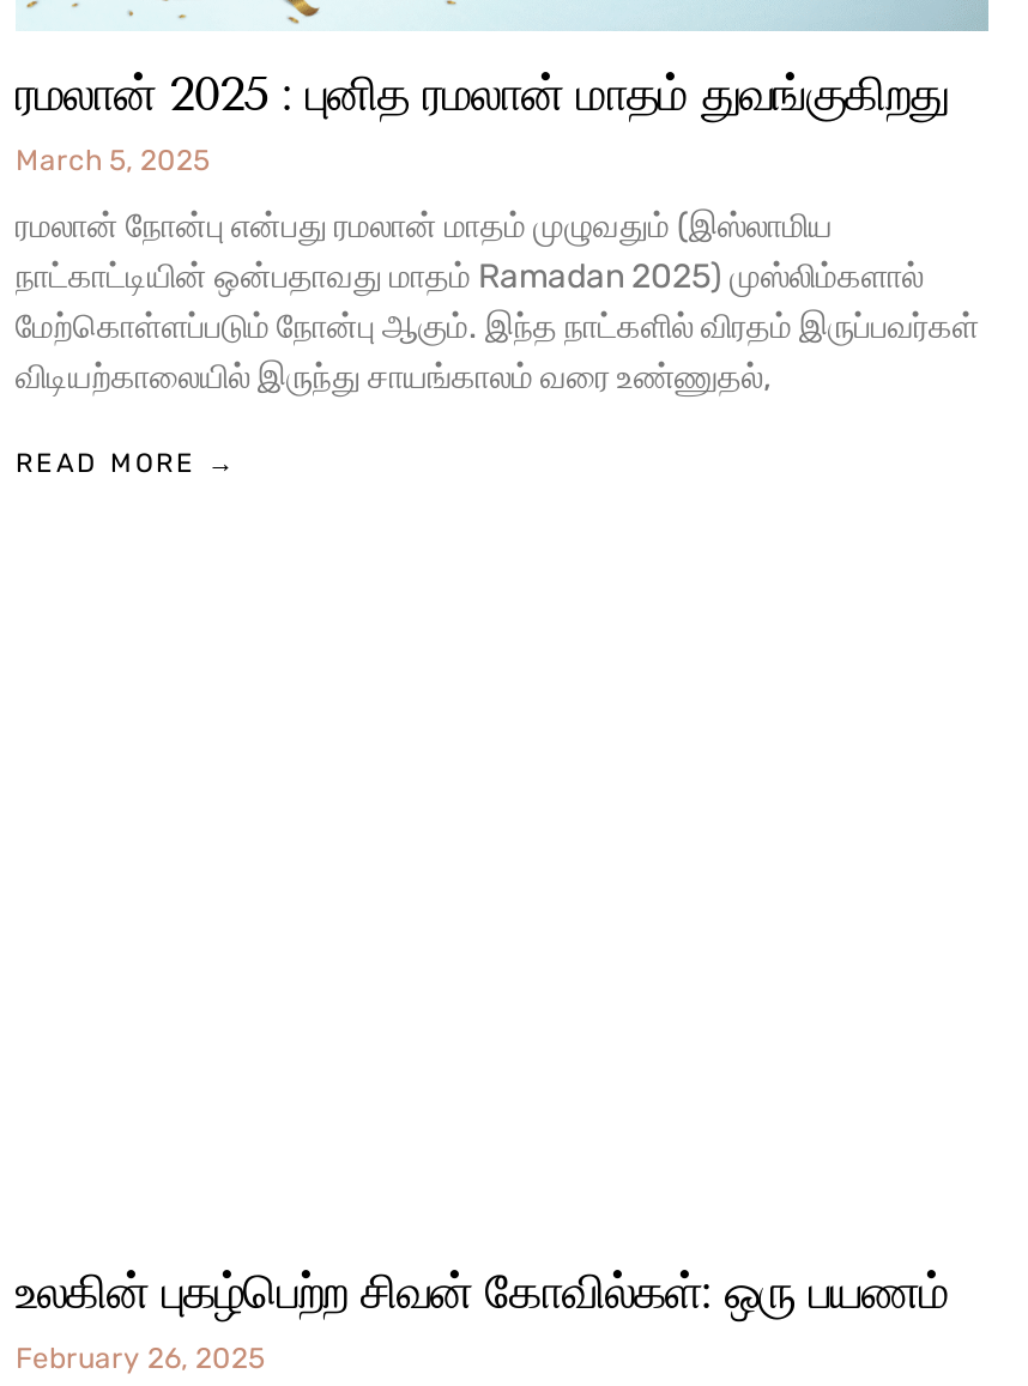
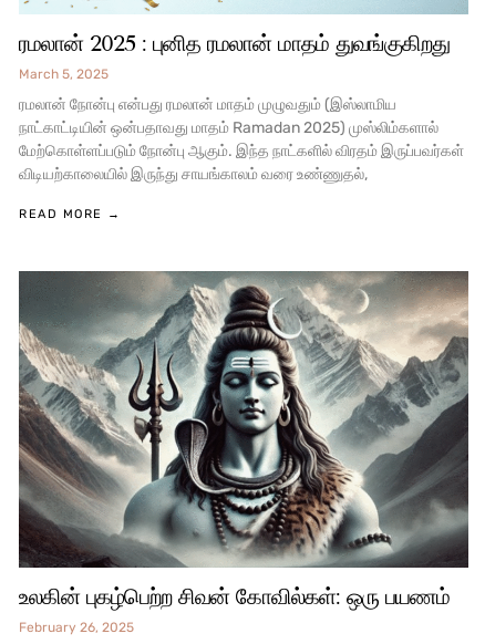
+ [image]
